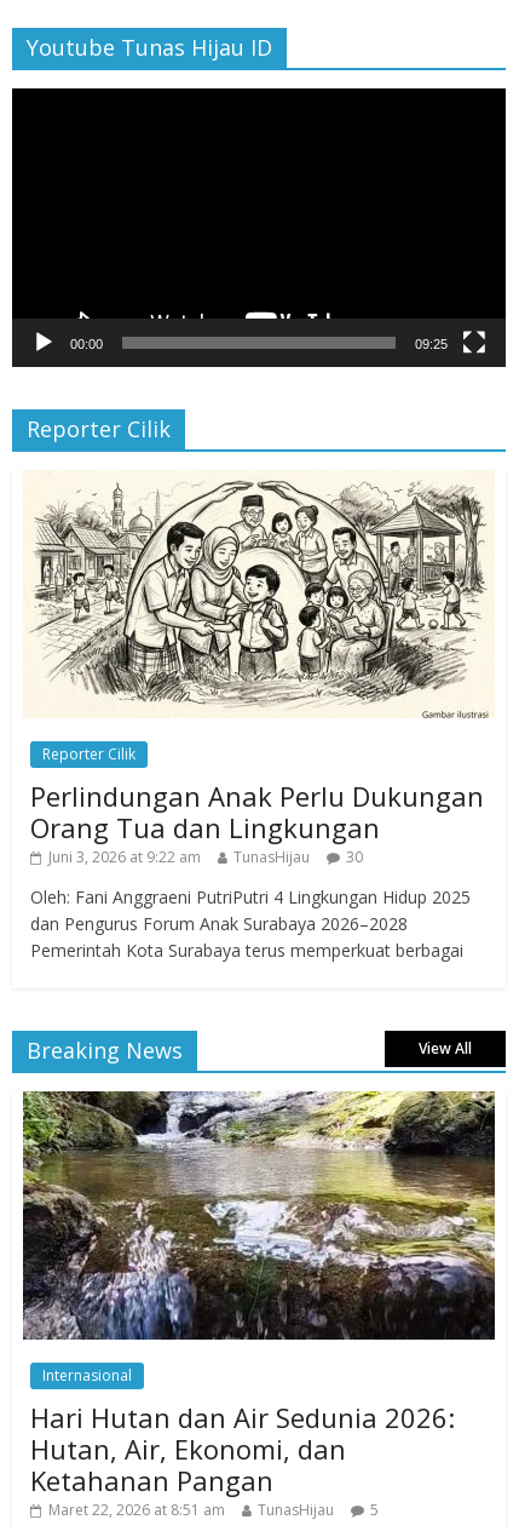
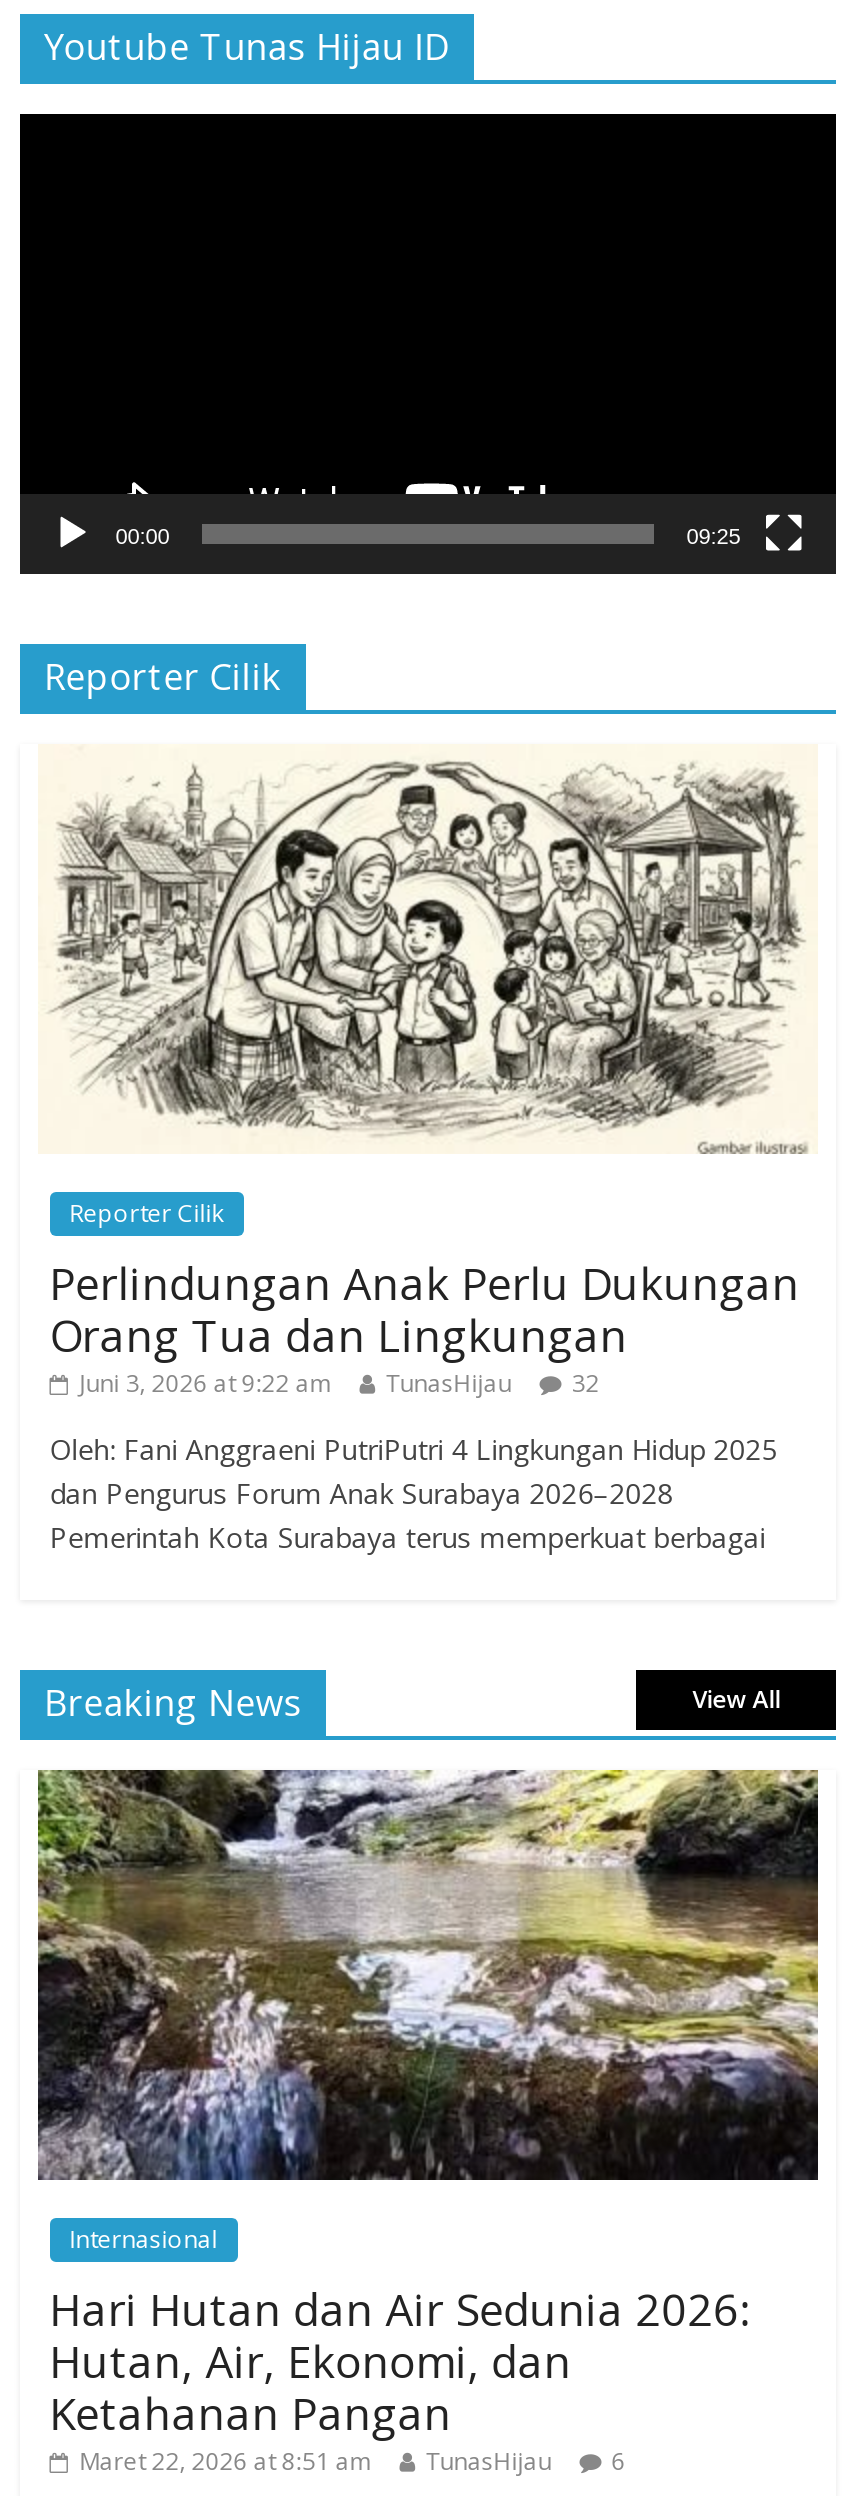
- Juni 3, 2026 at 9:22 am TunasHijau 30
+ Juni 3, 2026 at 9:22 am TunasHijau 32

- Maret 22, 2026 at 8:51 am TunasHijau 5
+ Maret 22, 2026 at 8:51 am TunasHijau 6
